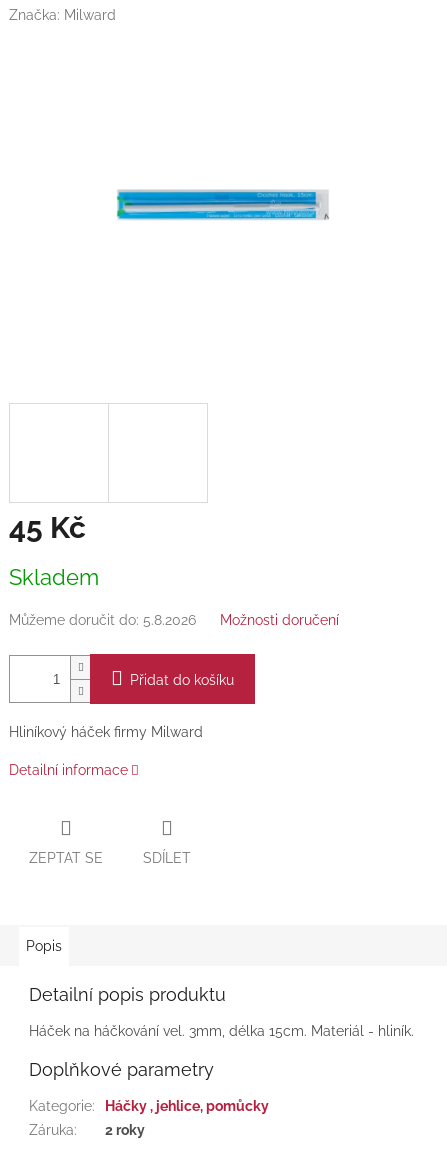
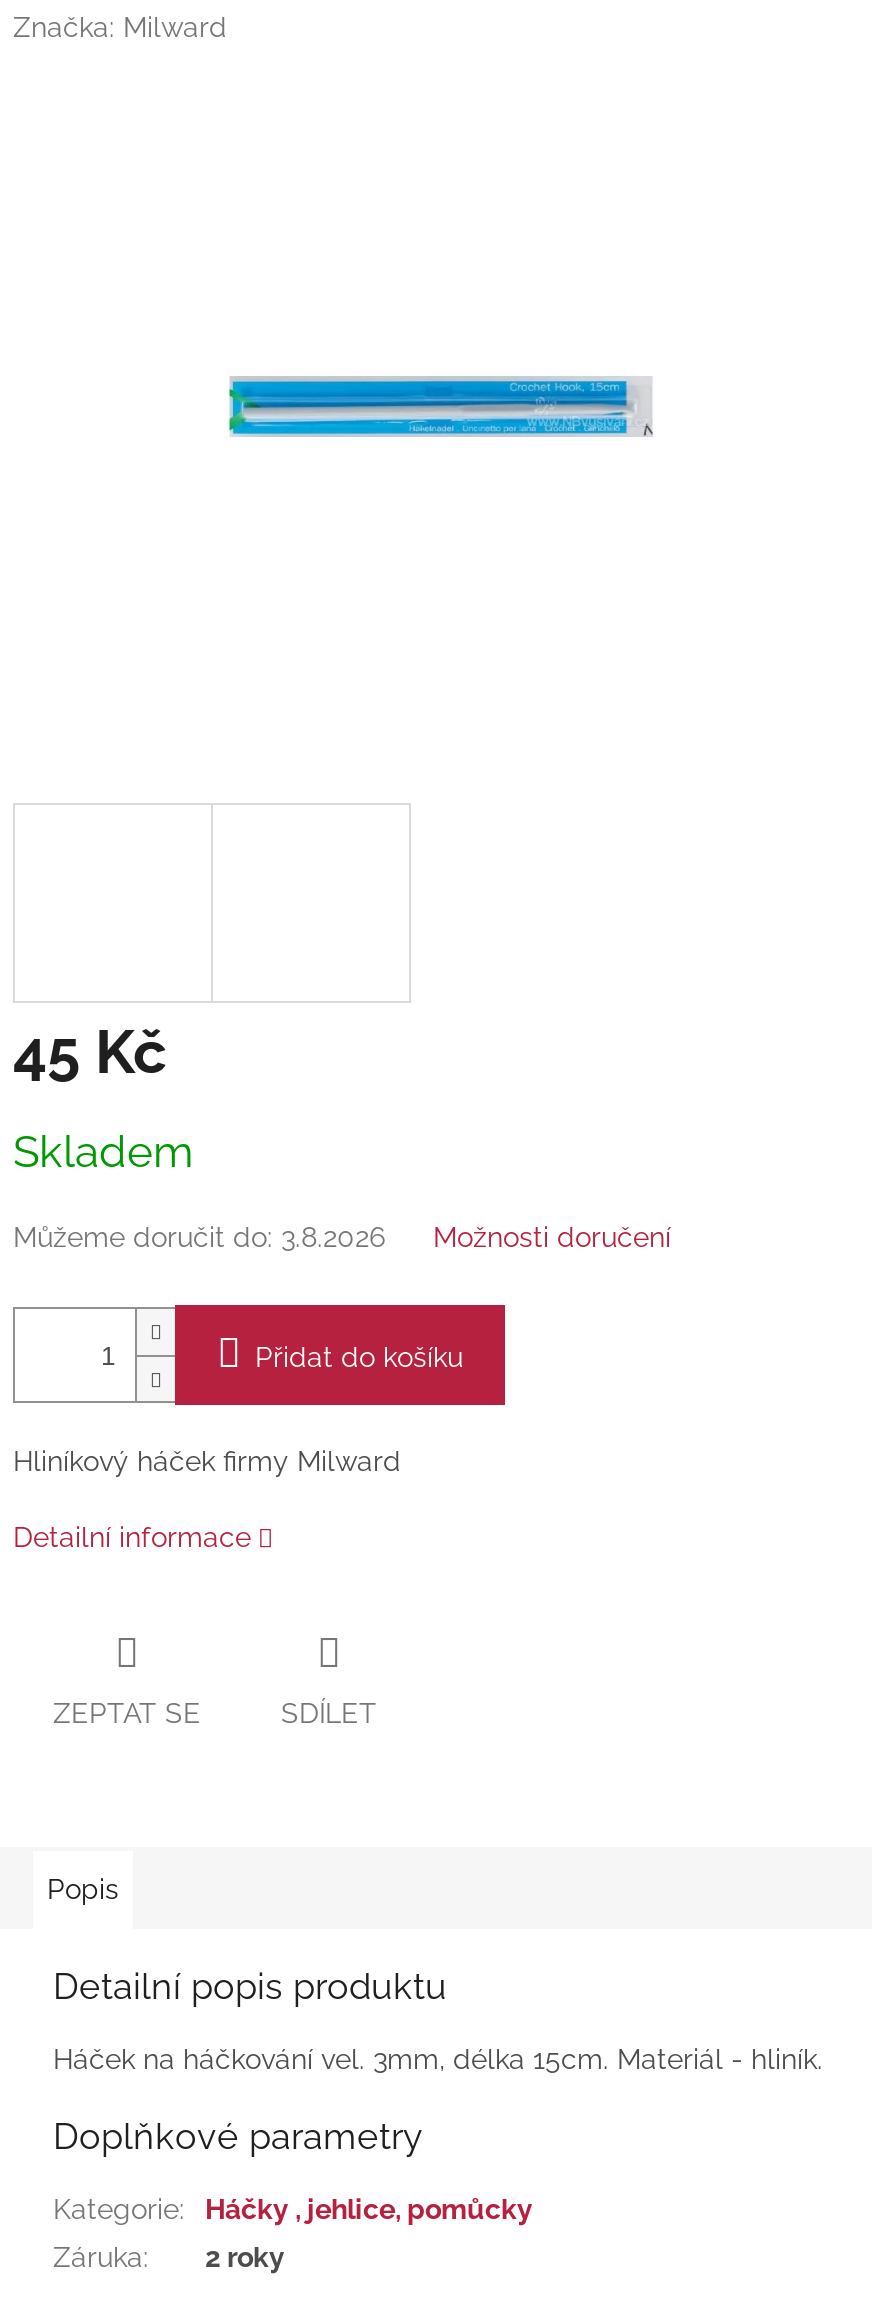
- Můžeme doručit do: 5.8.2026
+ Můžeme doručit do: 3.8.2026
